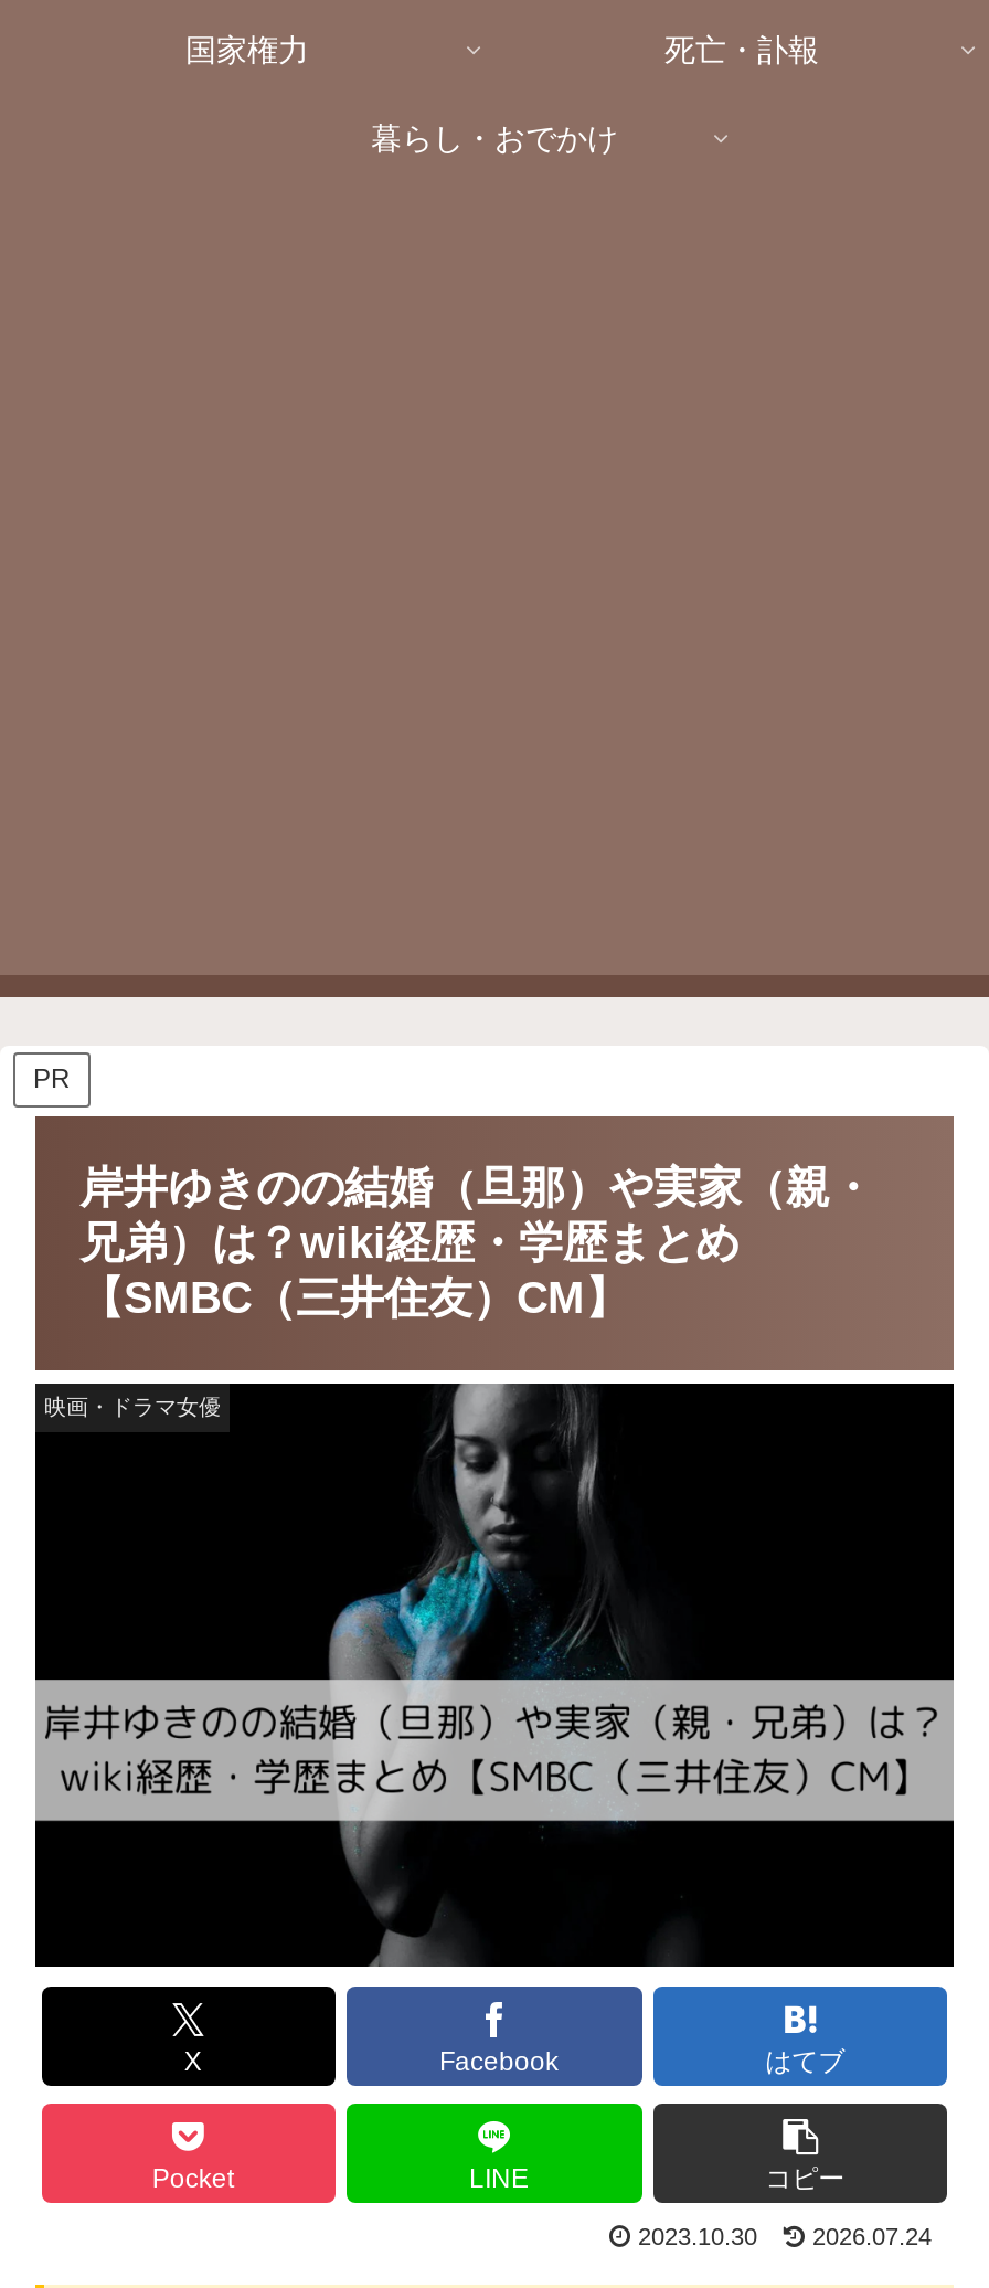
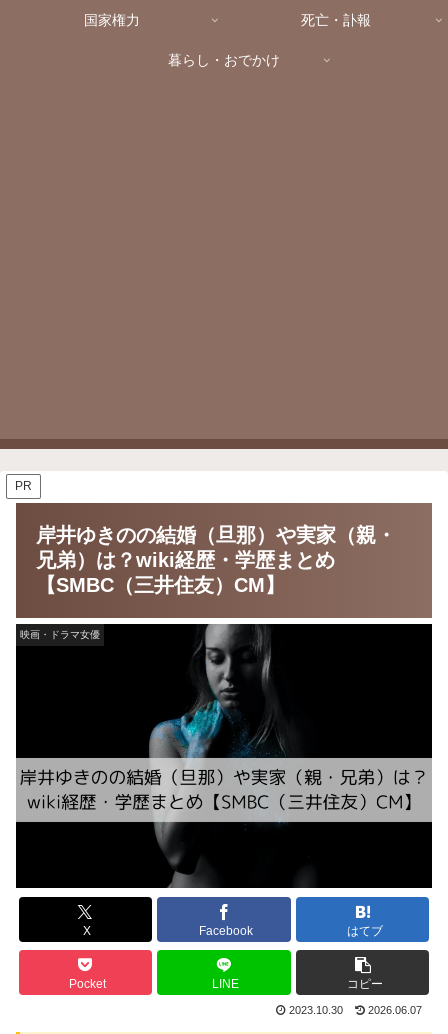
- 2026.07.24
+ 2026.06.07
